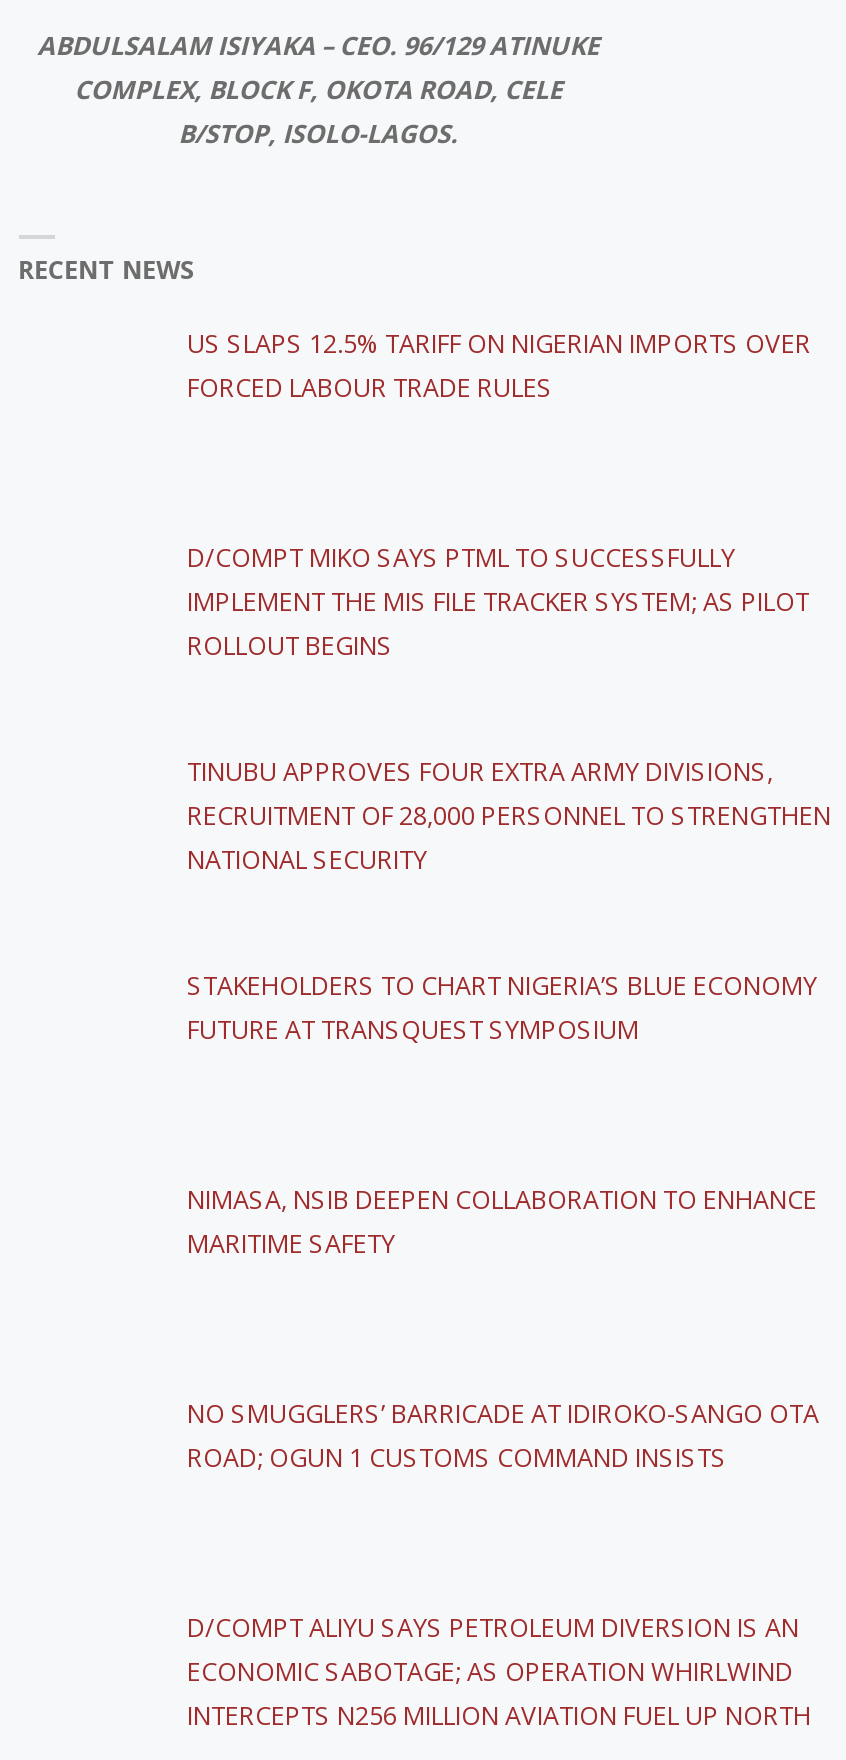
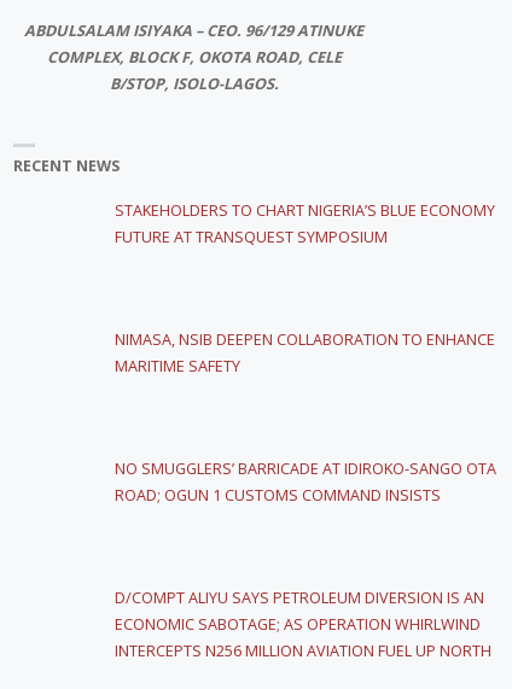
- US SLAPS 12.5% TARIFF ON NIGERIAN IMPORTS OVER
- FORCED LABOUR TRADE RULES

- D/COMPT MIKO SAYS PTML TO SUCCESSFULLY
- IMPLEMENT THE MIS FILE TRACKER SYSTEM; AS PILOT
- ROLLOUT BEGINS

- TINUBU APPROVES FOUR EXTRA ARMY DIVISIONS,
- RECRUITMENT OF 28,000 PERSONNEL TO STRENGTHEN
- NATIONAL SECURITY
